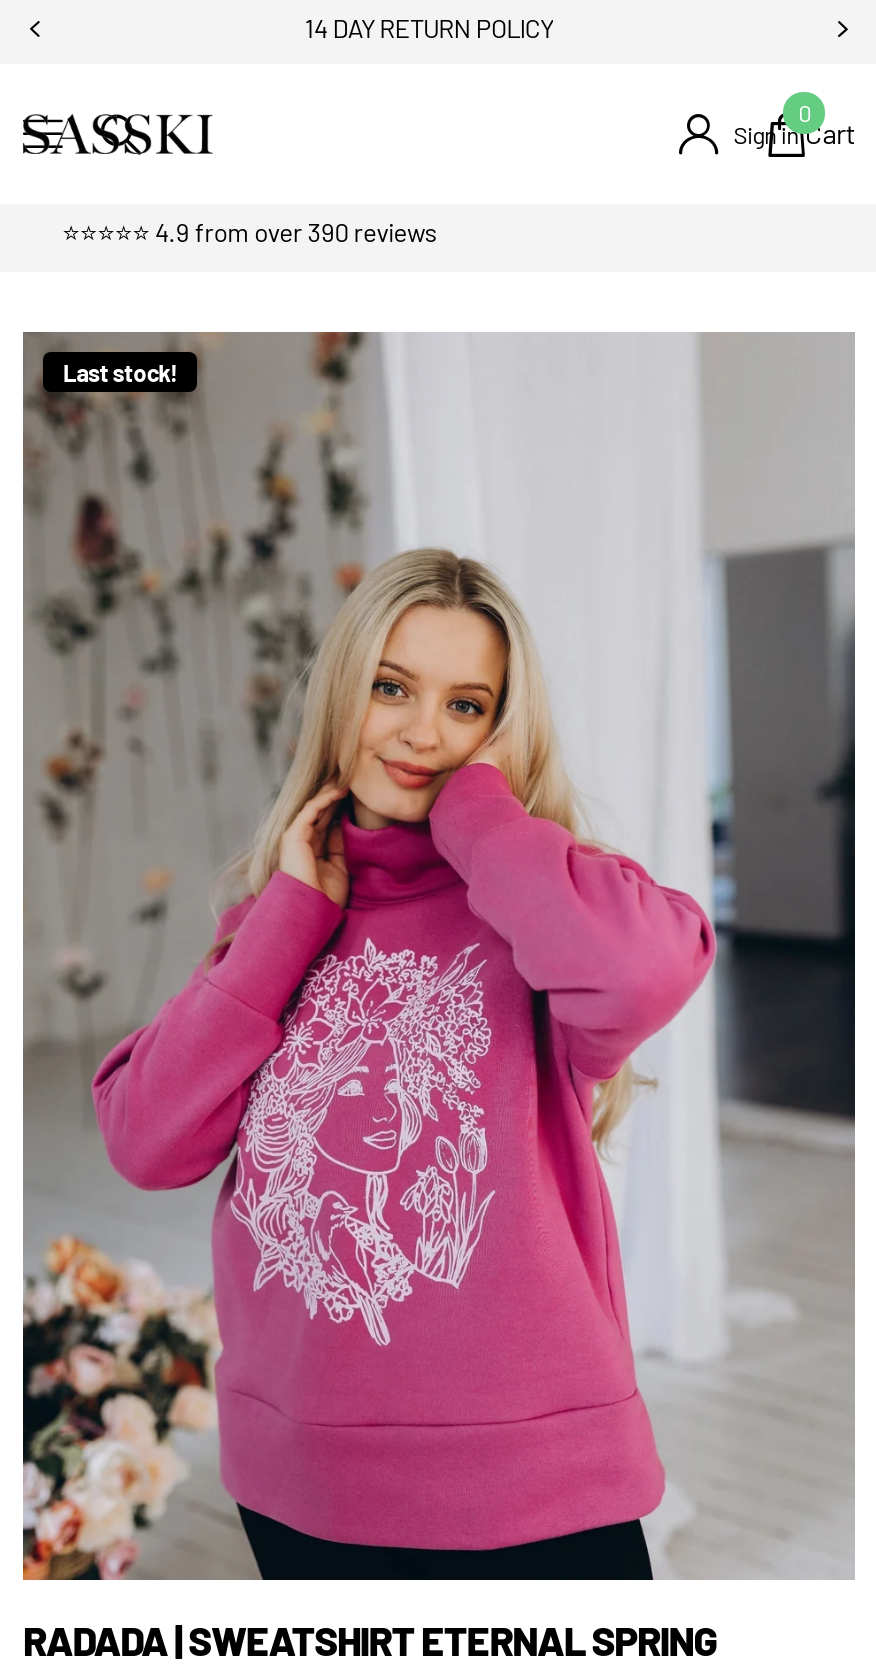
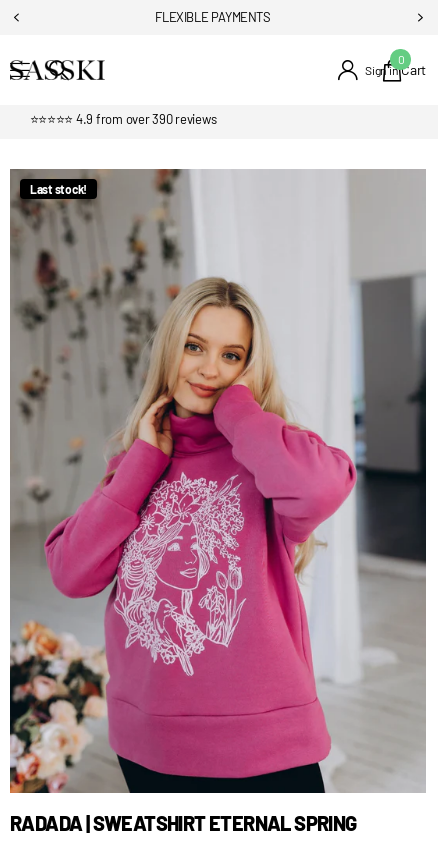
- 14 DAY RETURN POLICY
+ FLEXIBLE PAYMENTS
